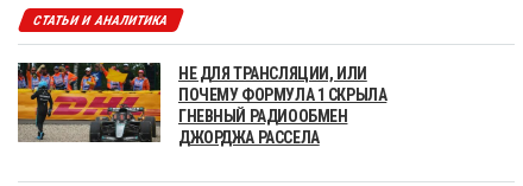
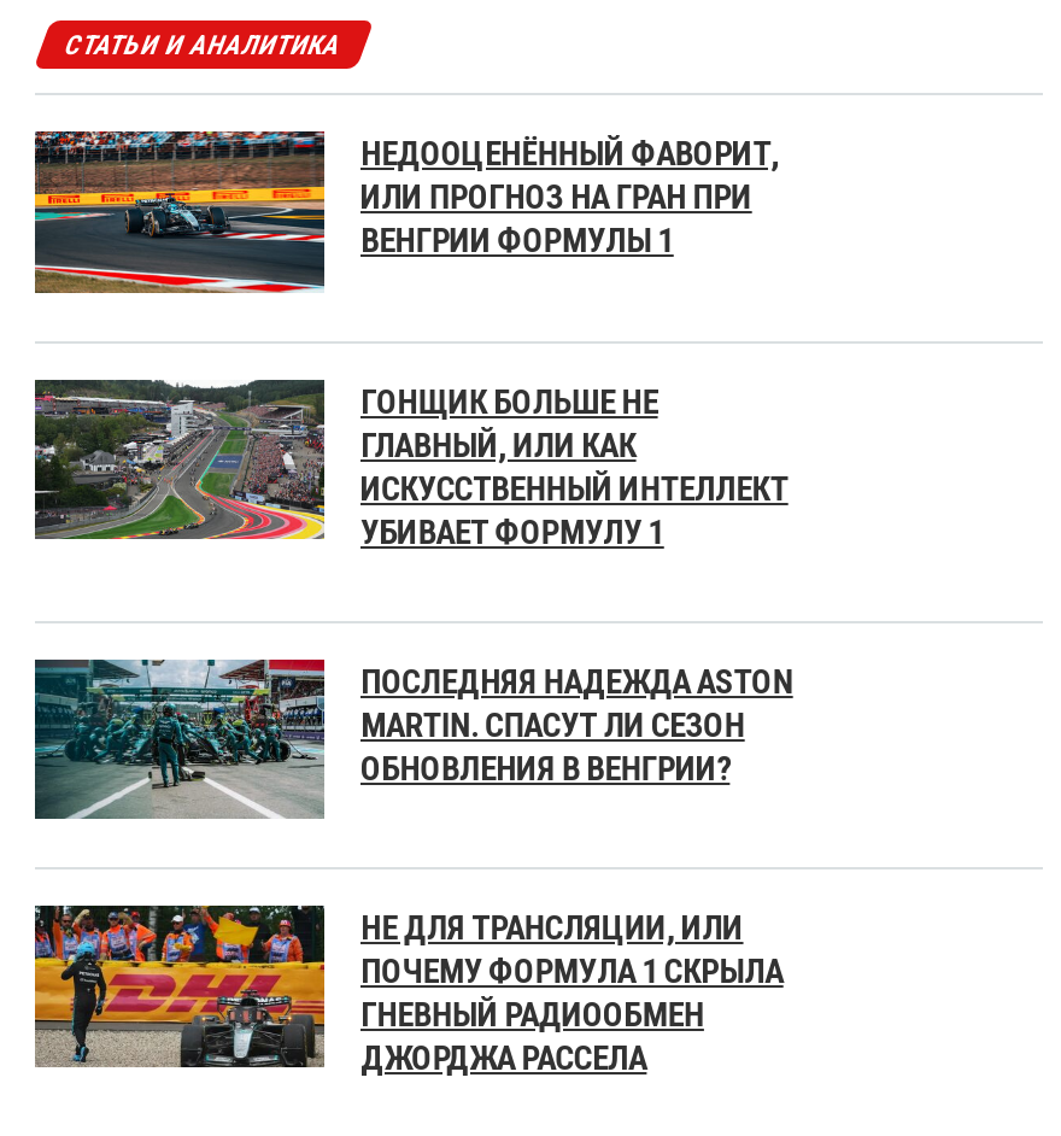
+ [image]
+ НЕДООЦЕНЁННЫЙ ФАВОРИТ,
+ ИЛИ ПРОГНОЗ НА ГРАН ПРИ
+ ВЕНГРИИ ФОРМУЛЫ 1

+ [image]
+ ГОНЩИК БОЛЬШЕ НЕ
+ ГЛАВНЫЙ, ИЛИ КАК
+ ИСКУССТВЕННЫЙ ИНТЕЛЛЕКТ
+ УБИВАЕТ ФОРМУЛУ 1

+ [image]
+ ПОСЛЕДНЯЯ НАДЕЖДА ASTON
+ MARTIN. СПАСУТ ЛИ СЕЗОН
+ ОБНОВЛЕНИЯ В ВЕНГРИИ?
